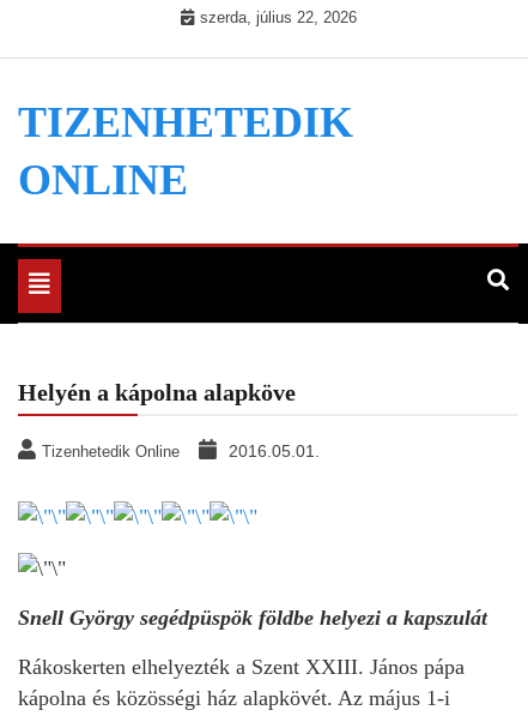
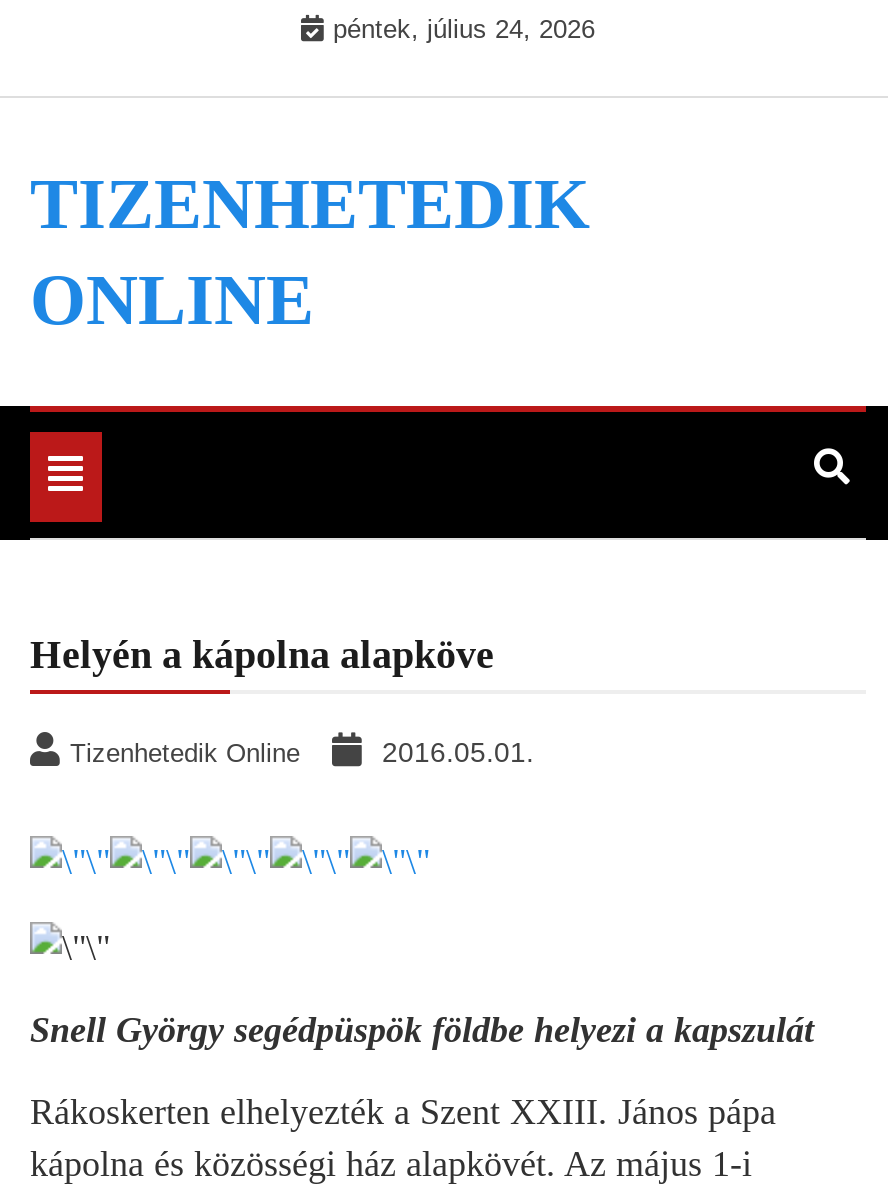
- szerda, július 22, 2026
+ péntek, július 24, 2026
